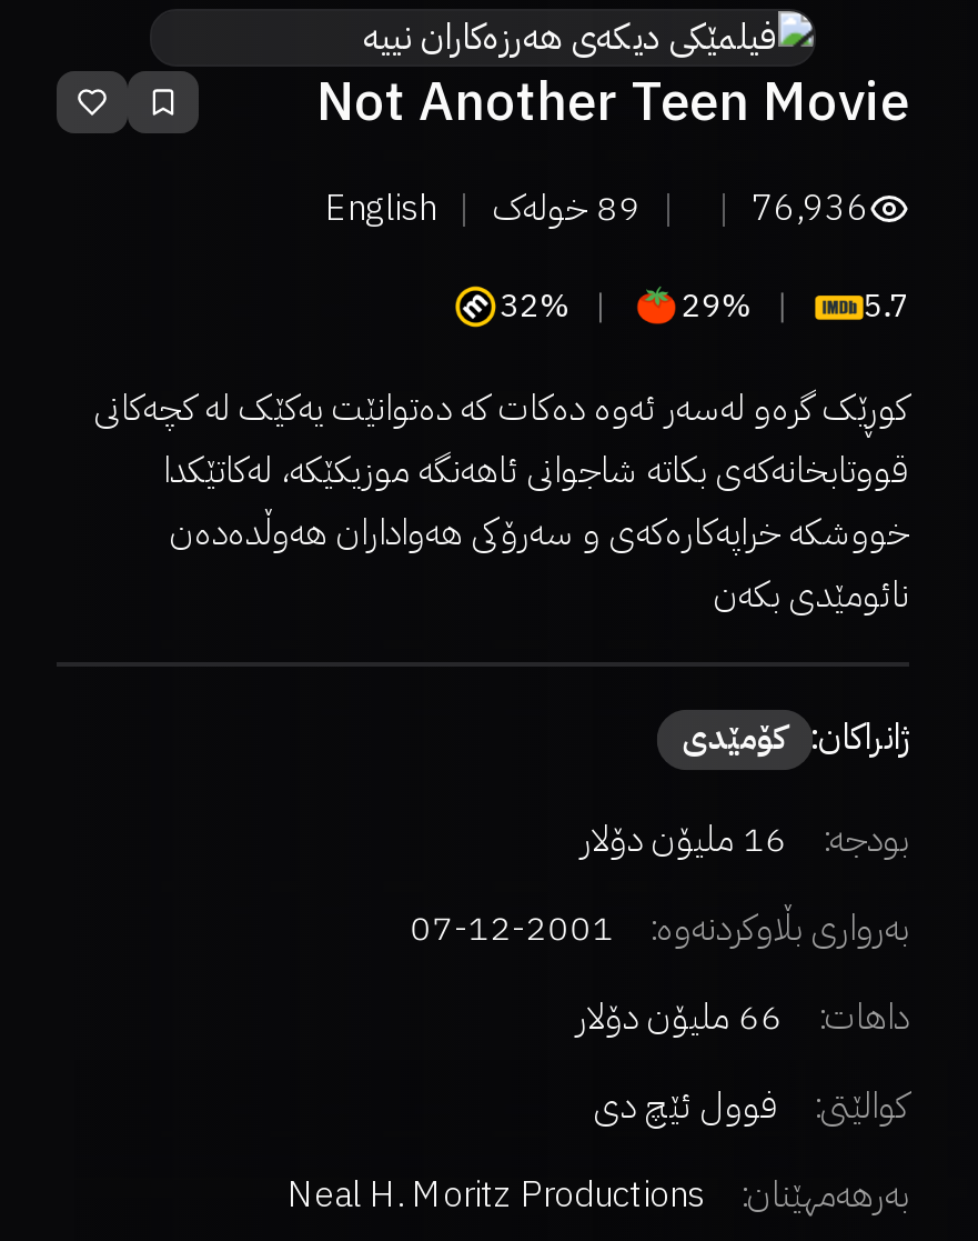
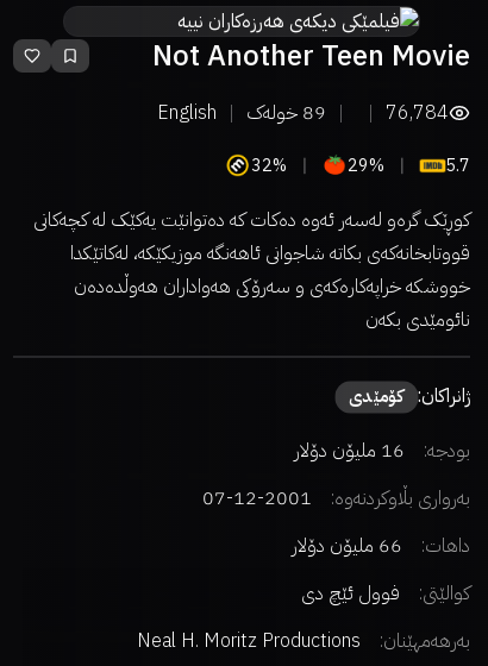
- 76,936
+ 76,784
